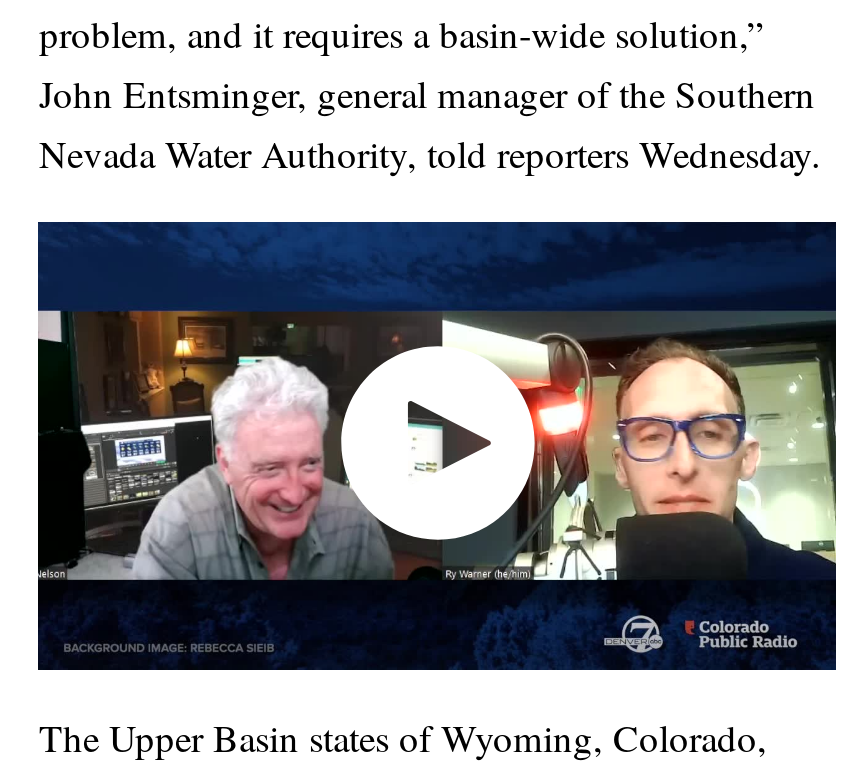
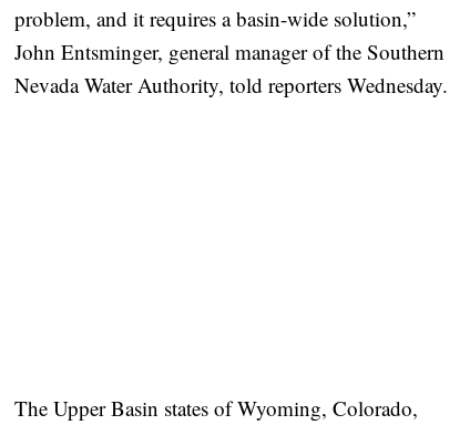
- [image]
